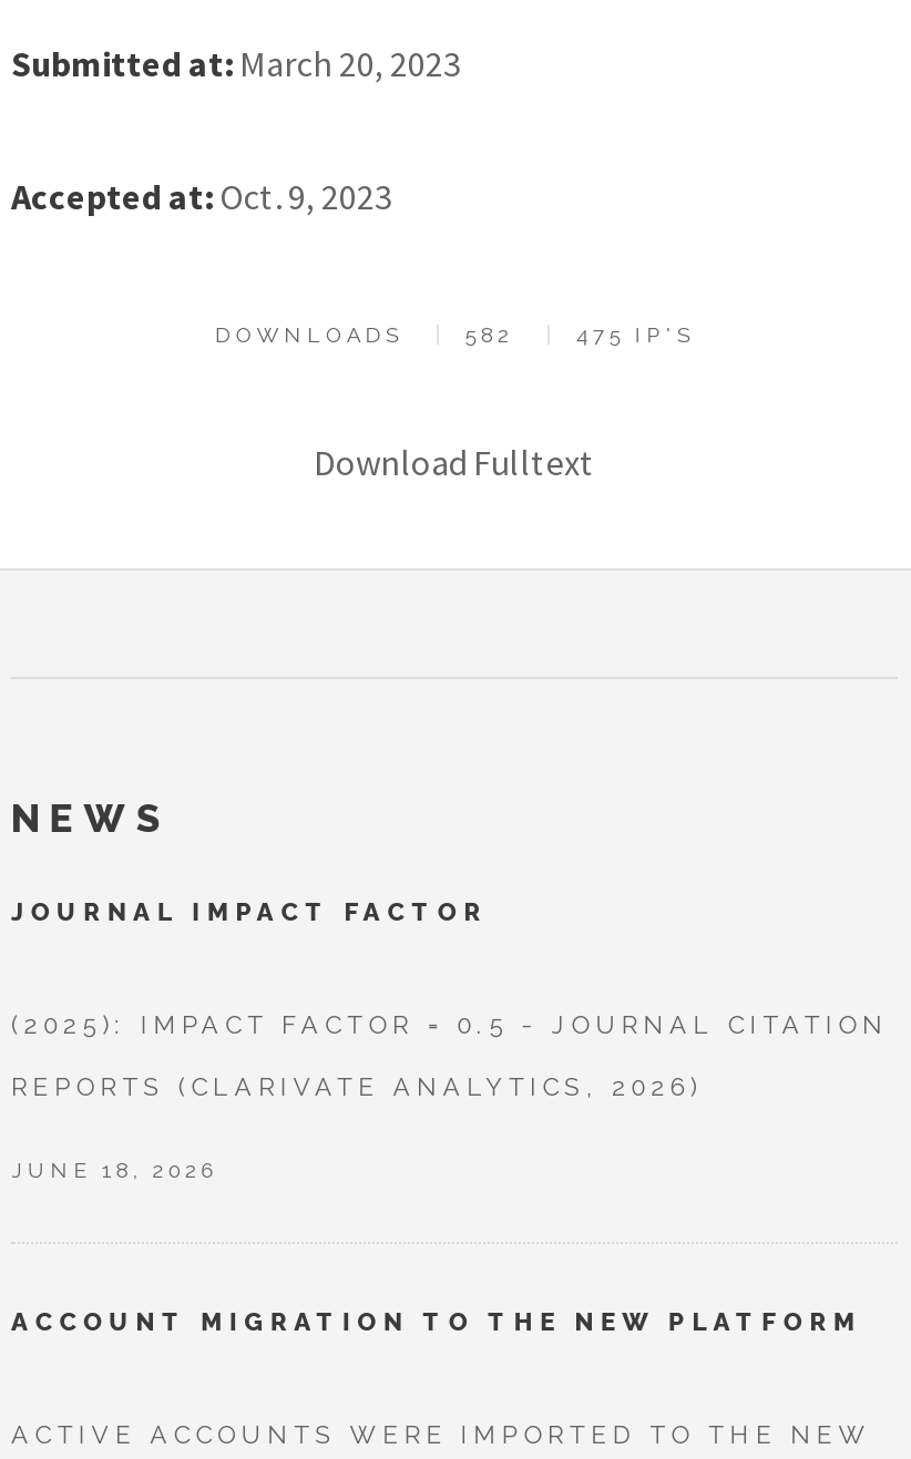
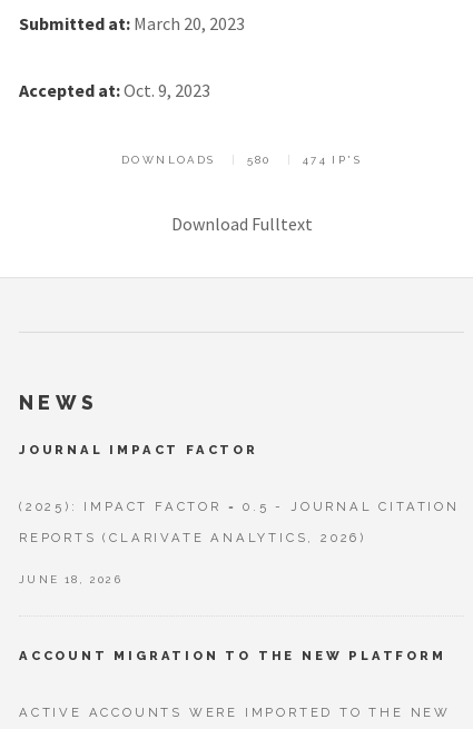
- 582
+ 580

- 475 IP'S
+ 474 IP'S
